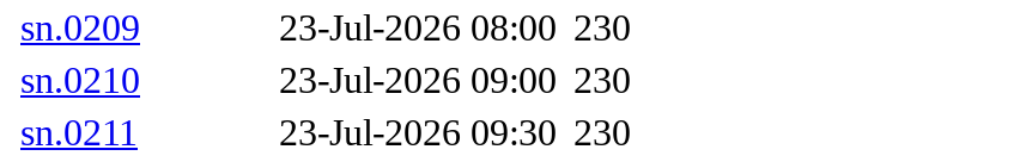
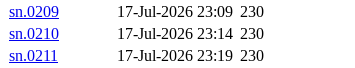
- 23-Jul-2026 08:00 230
+ 17-Jul-2026 23:09 230

- 23-Jul-2026 09:00 230
+ 17-Jul-2026 23:14 230

- 23-Jul-2026 09:30 230
+ 17-Jul-2026 23:19 230
